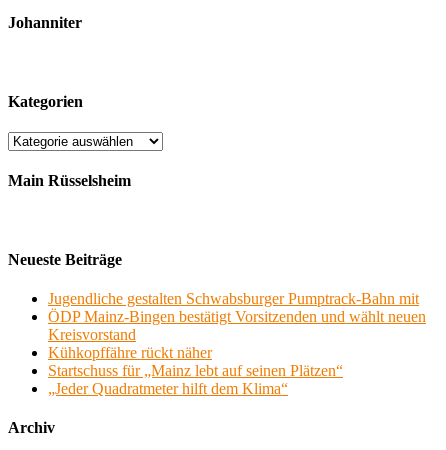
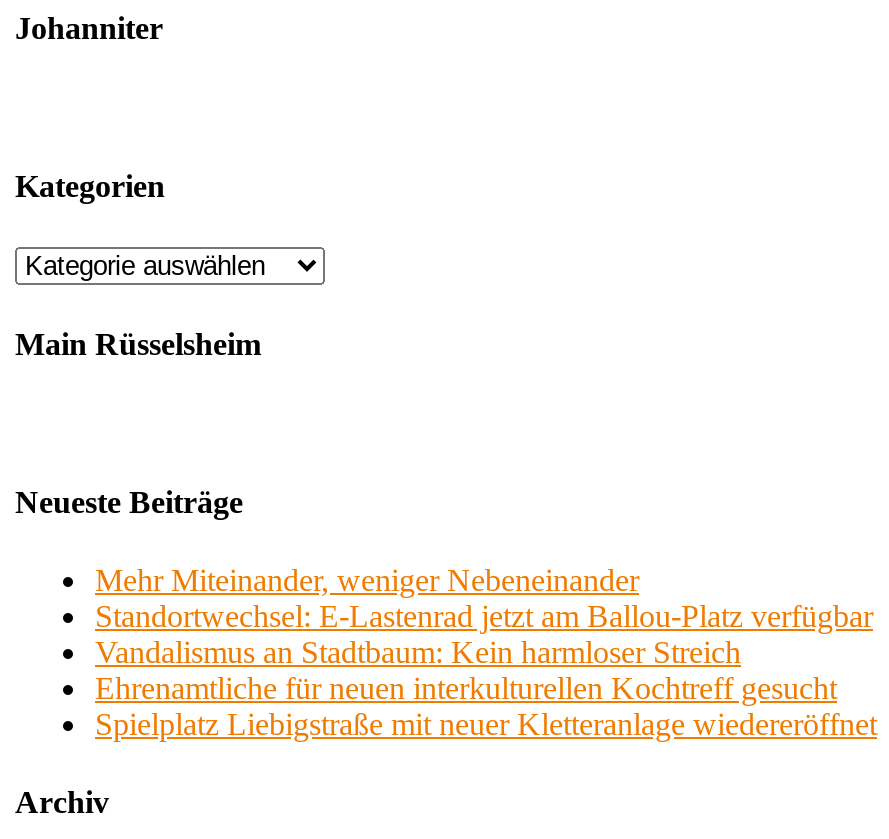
- Jugendliche gestalten Schwabsburger Pumptrack-Bahn mit
- ÖDP Mainz-Bingen bestätigt Vorsitzenden und wählt neuen
- Kreisvorstand
- Kühkopffähre rückt näher
- Startschuss für „Mainz lebt auf seinen Plätzen“
- „Jeder Quadratmeter hilft dem Klima“
+ Mehr Miteinander, weniger Nebeneinander
+ Standortwechsel: E-Lastenrad jetzt am Ballou-Platz verfügbar
+ Vandalismus an Stadtbaum: Kein harmloser Streich
+ Ehrenamtliche für neuen interkulturellen Kochtreff gesucht
+ Spielplatz Liebigstraße mit neuer Kletteranlage wiedereröffnet
